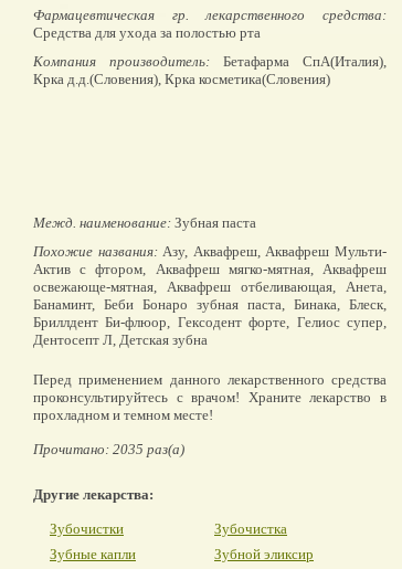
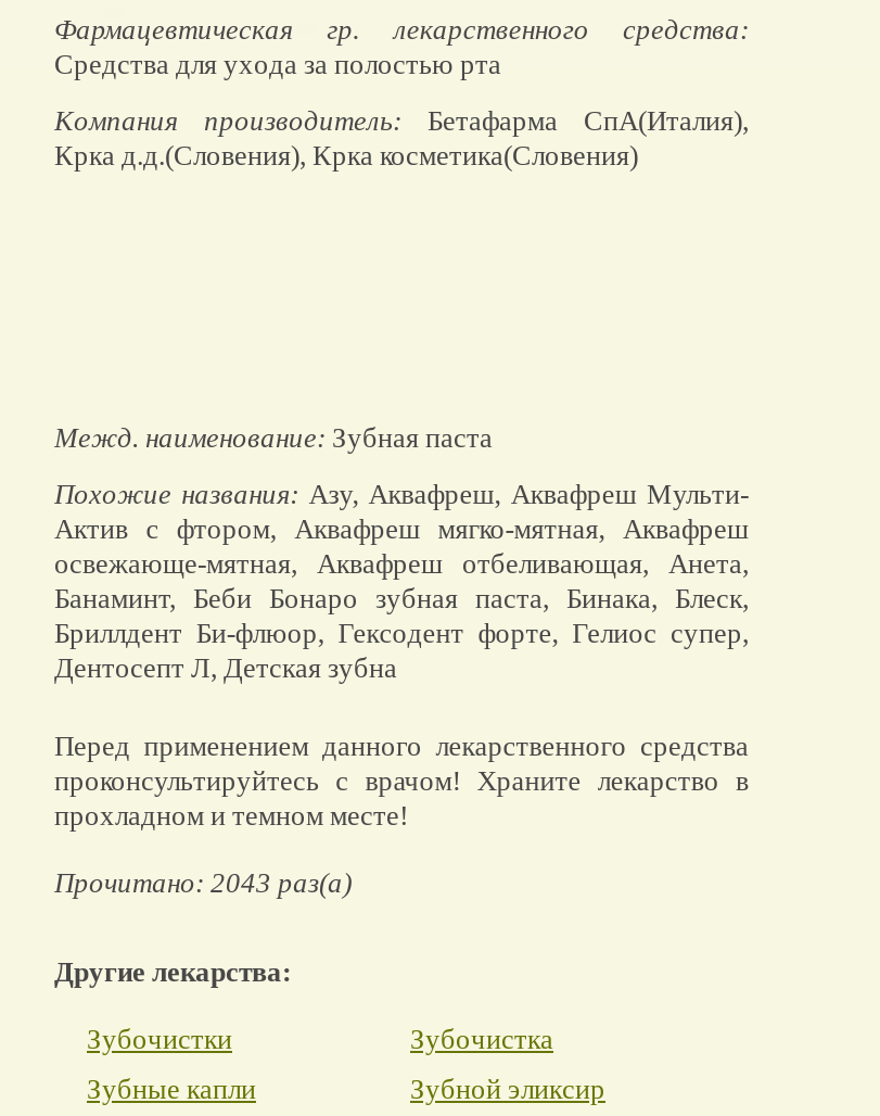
- Прочитано: 2035 раз(а)
+ Прочитано: 2043 раз(а)
